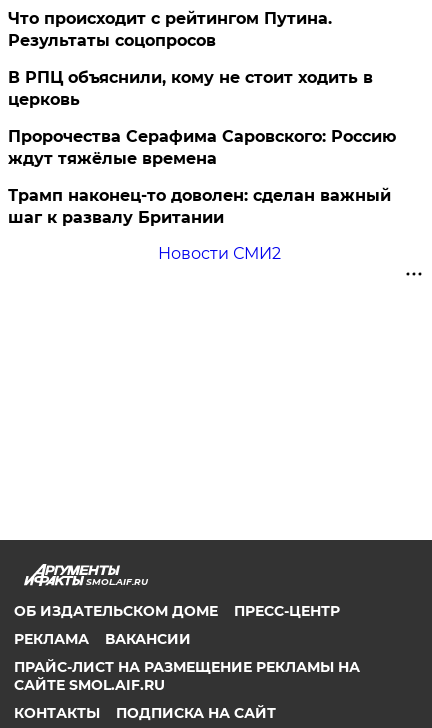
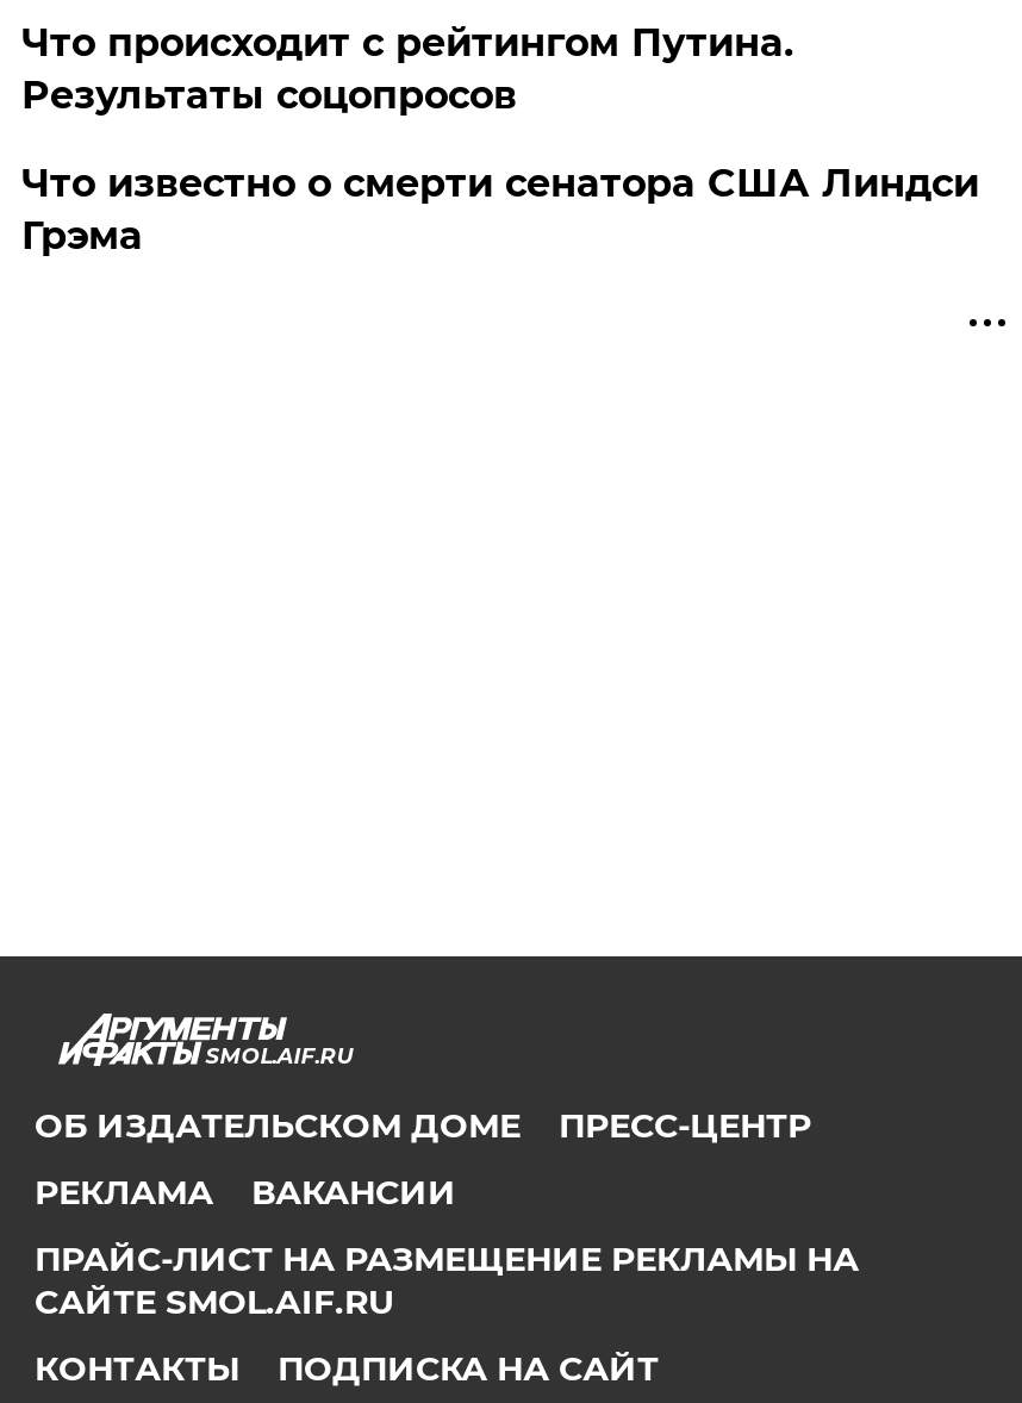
- В РПЦ объяснили, кому не стоит ходить в
- церковь
- Пророчества Серафима Саровского: Россию
- ждут тяжёлые времена
- Трамп наконец-то доволен: сделан важный
- шаг к развалу Британии
- Новости СМИ2
+ Что известно о смерти сенатора США Линдси
+ Грэма
